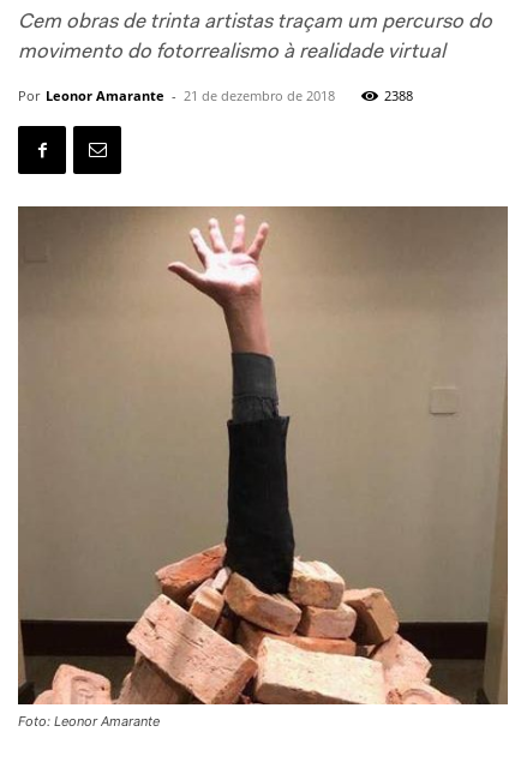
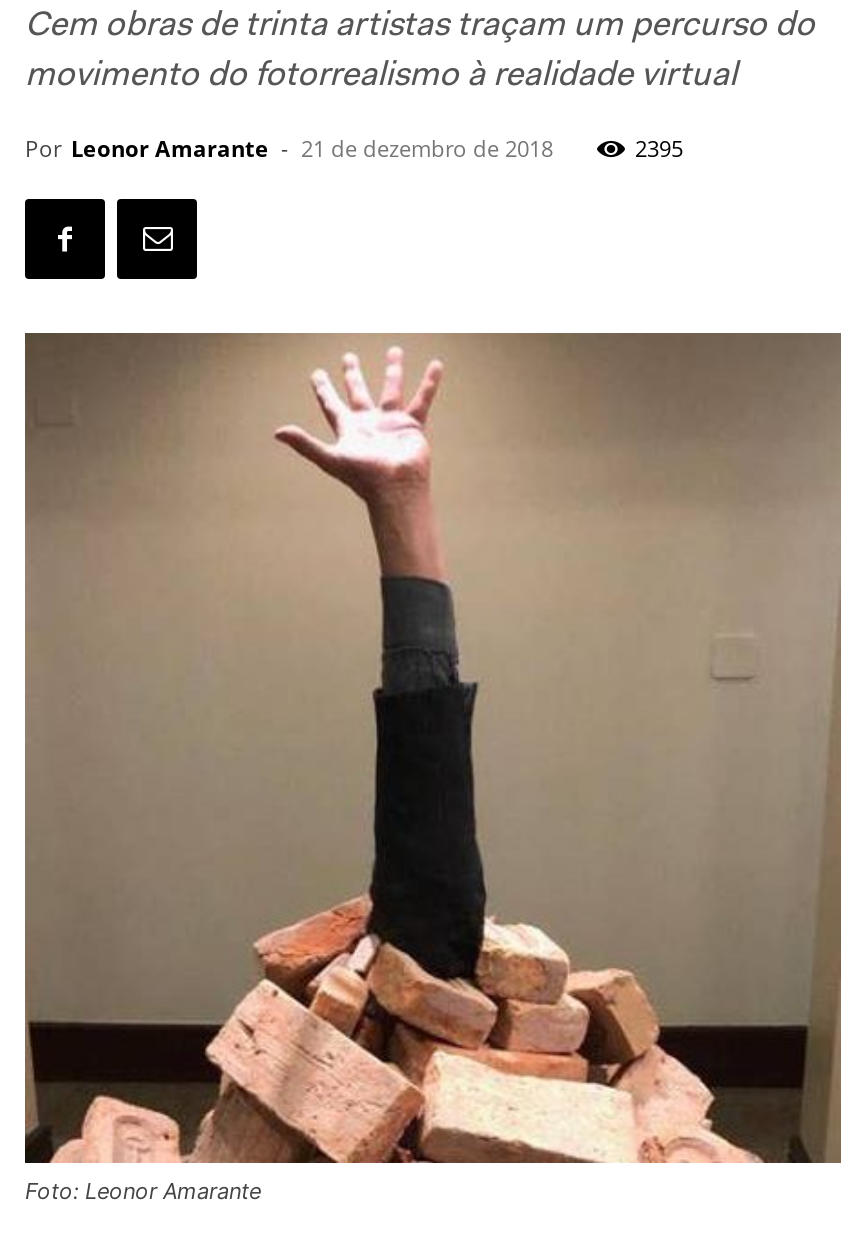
- 2388
+ 2395
